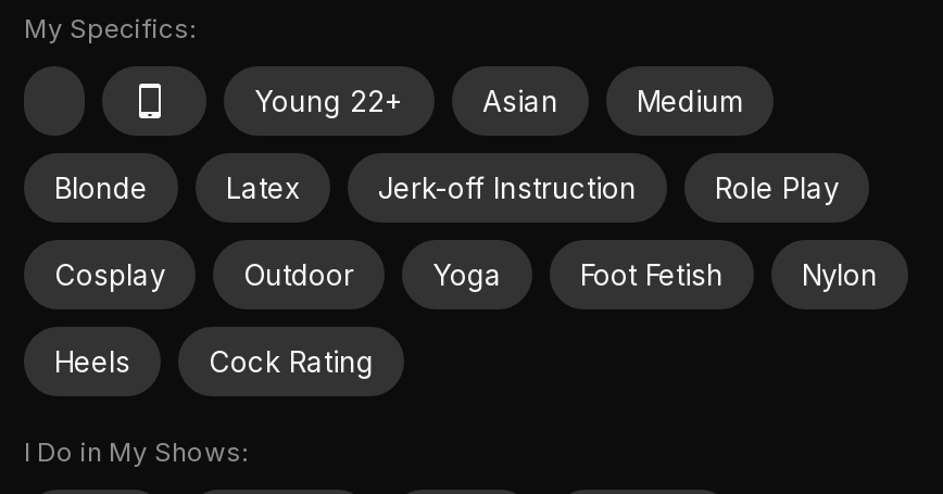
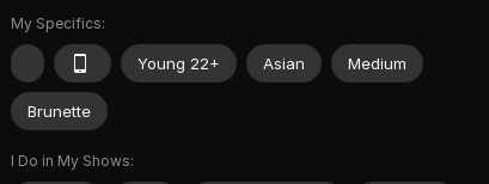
- Blonde
- Latex
- Jerk-off Instruction
- Role Play
- Cosplay
- Outdoor
- Yoga
- Foot Fetish
- Nylon
- Heels
- Cock Rating
+ Brunette
